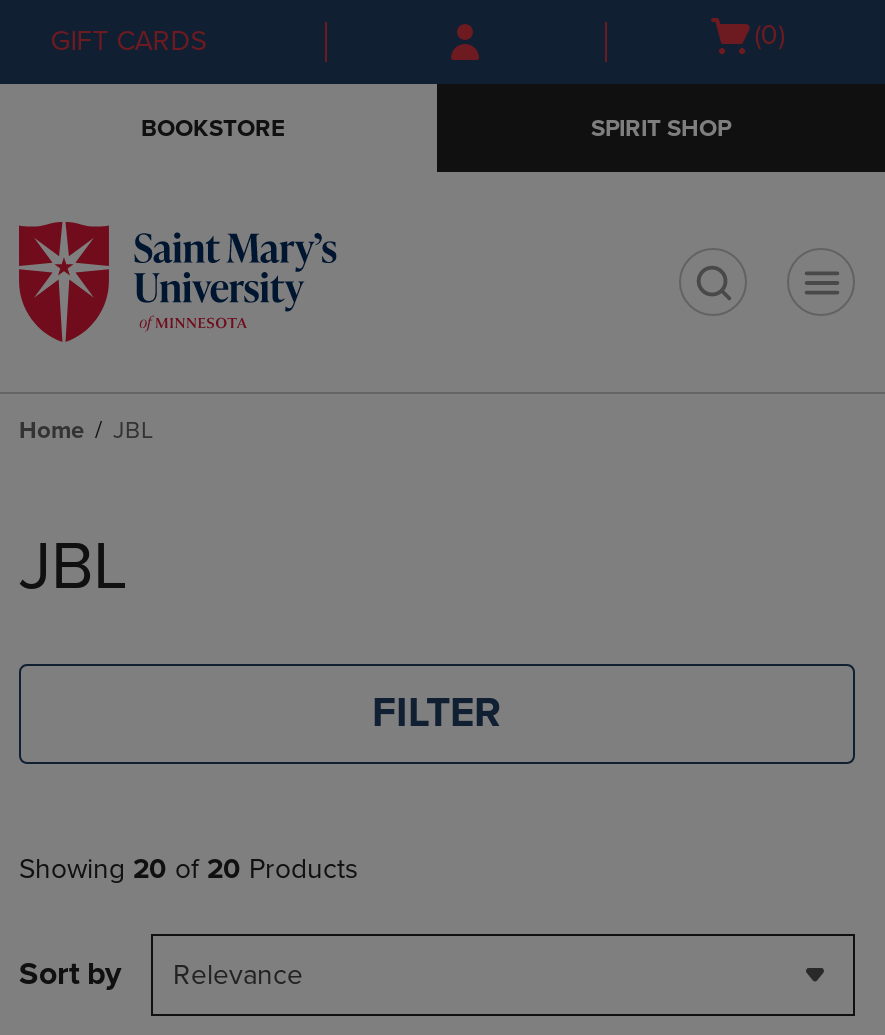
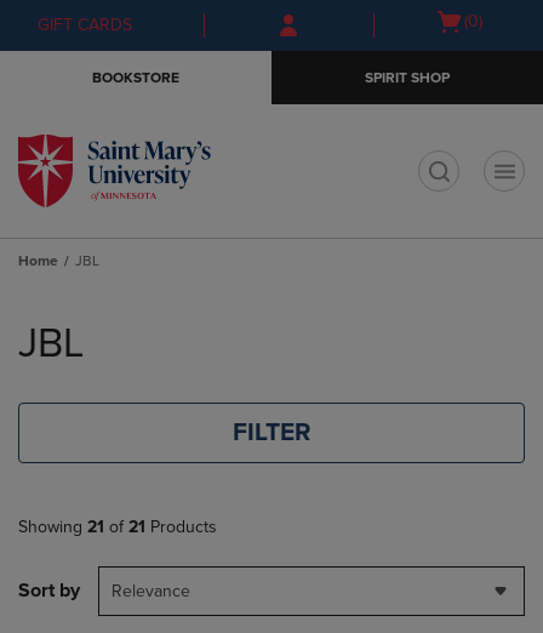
- Showing 20 of 20 Products
+ Showing 21 of 21 Products
